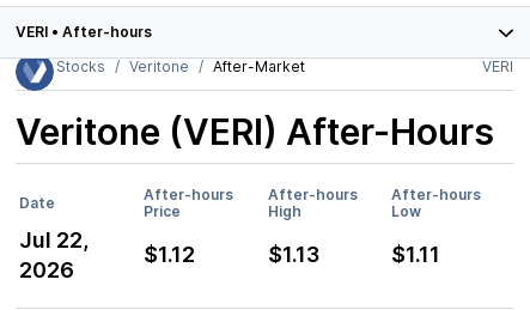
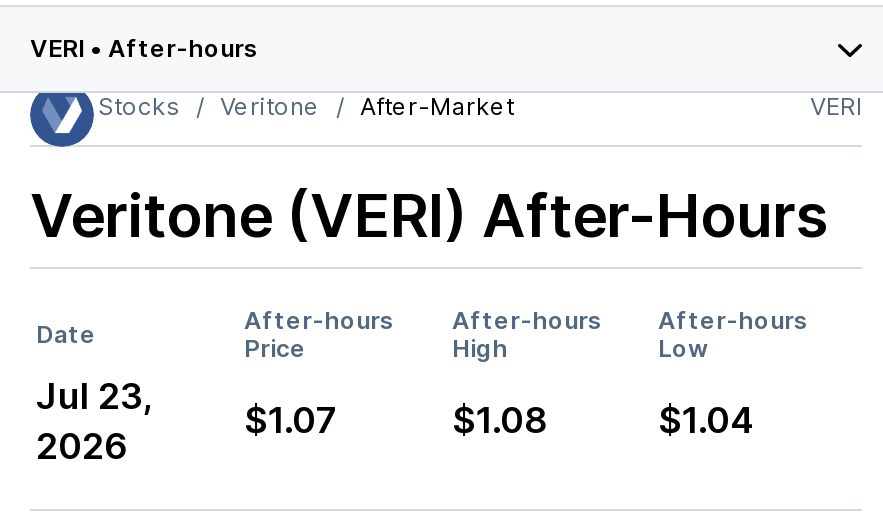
- Jul 22,
+ Jul 23,

- $1.12
+ $1.07

- $1.13
+ $1.08

- $1.11
+ $1.04
